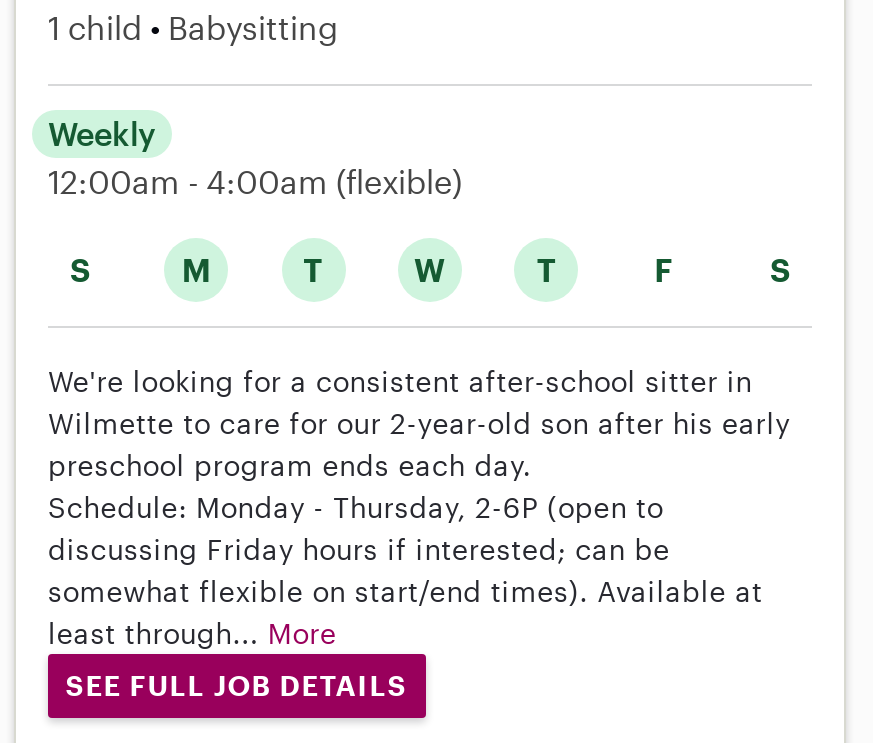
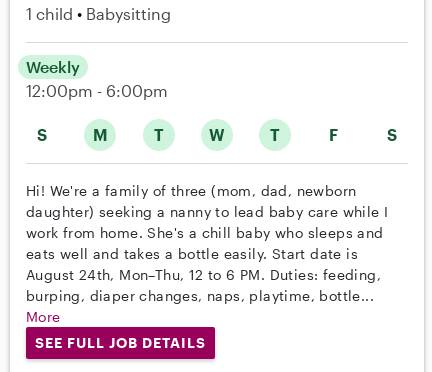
- 12:00am - 4:00am (flexible)
+ 12:00pm - 6:00pm

- We're looking for a consistent after-school sitter in
- Wilmette to care for our 2-year-old son after his early
- preschool program ends each day.
- Schedule: Monday - Thursday, 2-6P (open to
- discussing Friday hours if interested; can be
- somewhat flexible on start/end times). Available at
- least through... More
+ Hi! We're a family of three (mom, dad, newborn
+ daughter) seeking a nanny to lead baby care while I
+ work from home. She's a chill baby who sleeps and
+ eats well and takes a bottle easily. Start date is
+ August 24th, Mon–Thu, 12 to 6 PM. Duties: feeding,
+ burping, diaper changes, naps, playtime, bottle...
+ More
